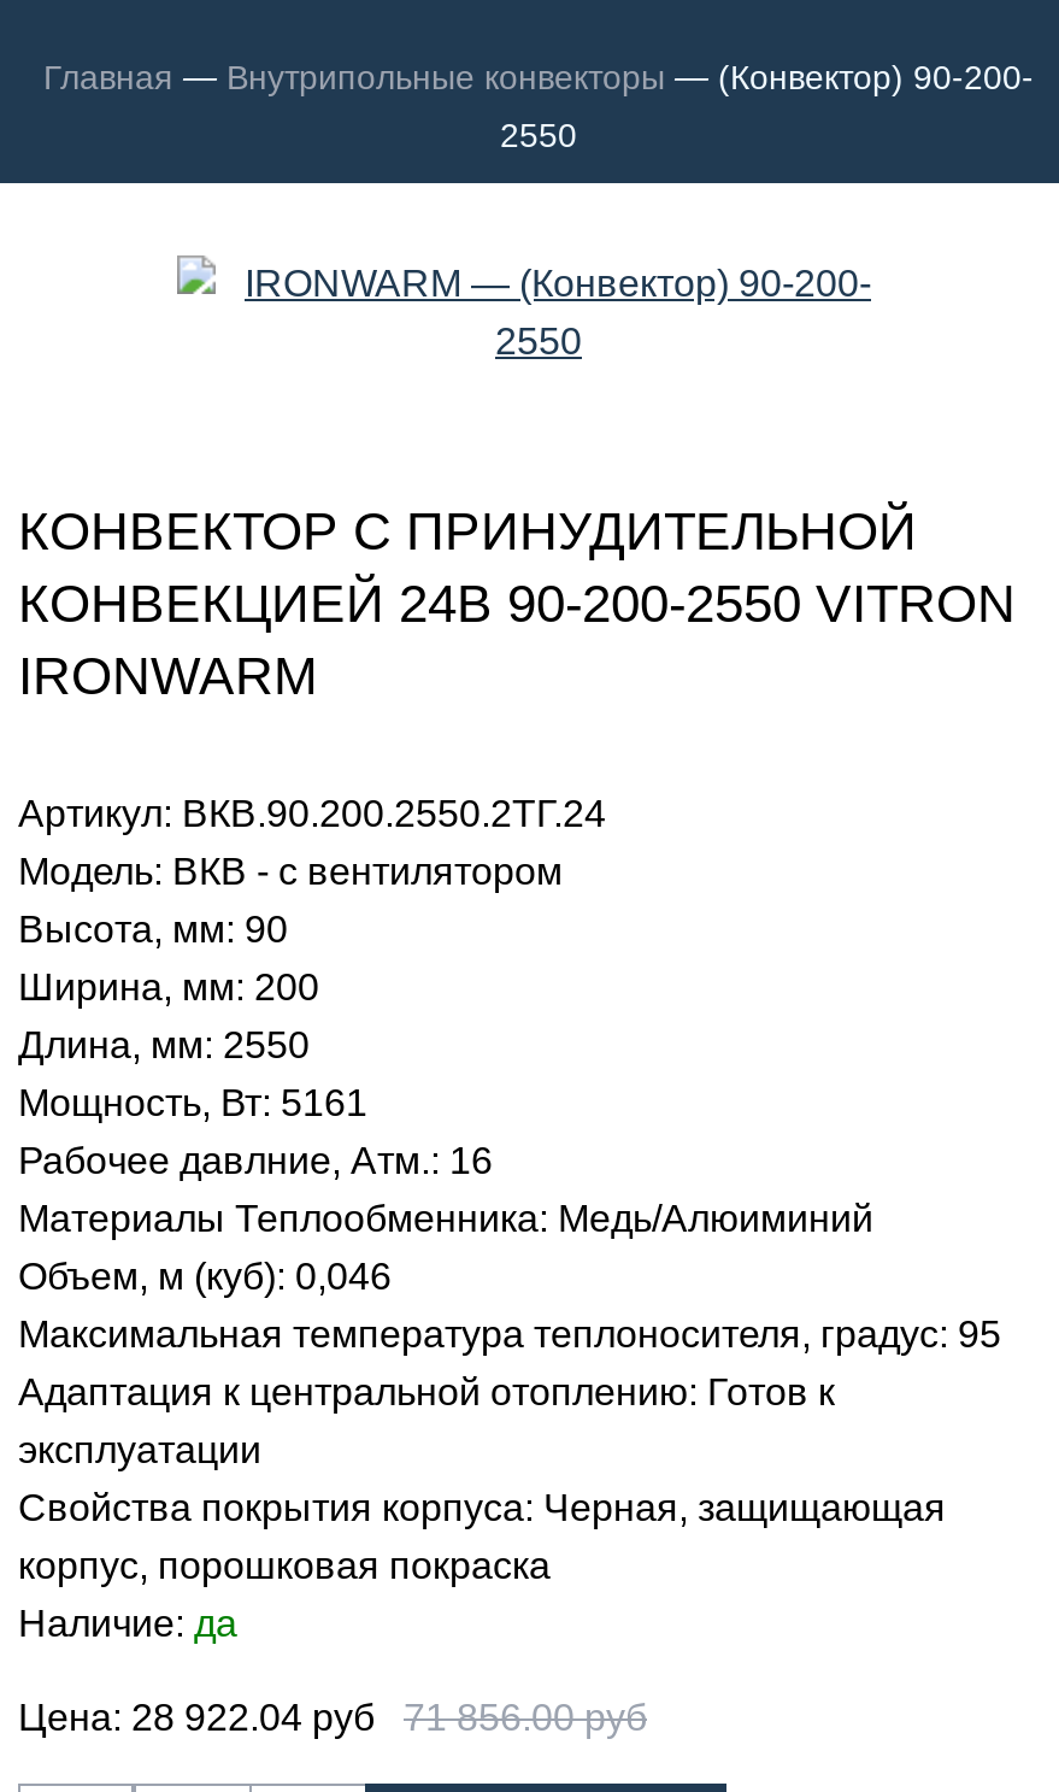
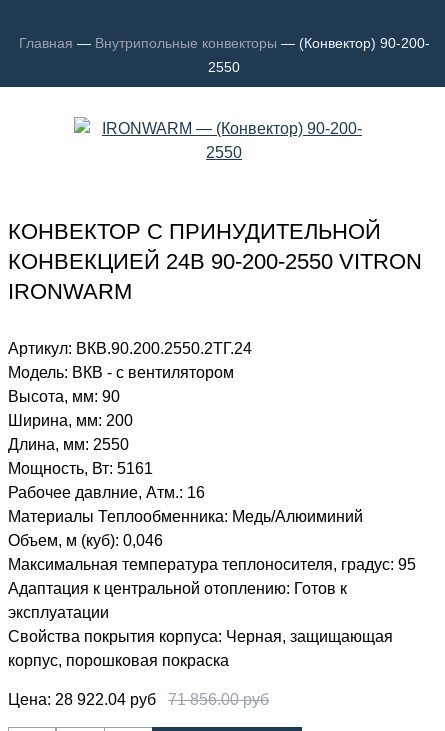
- Наличие: да
